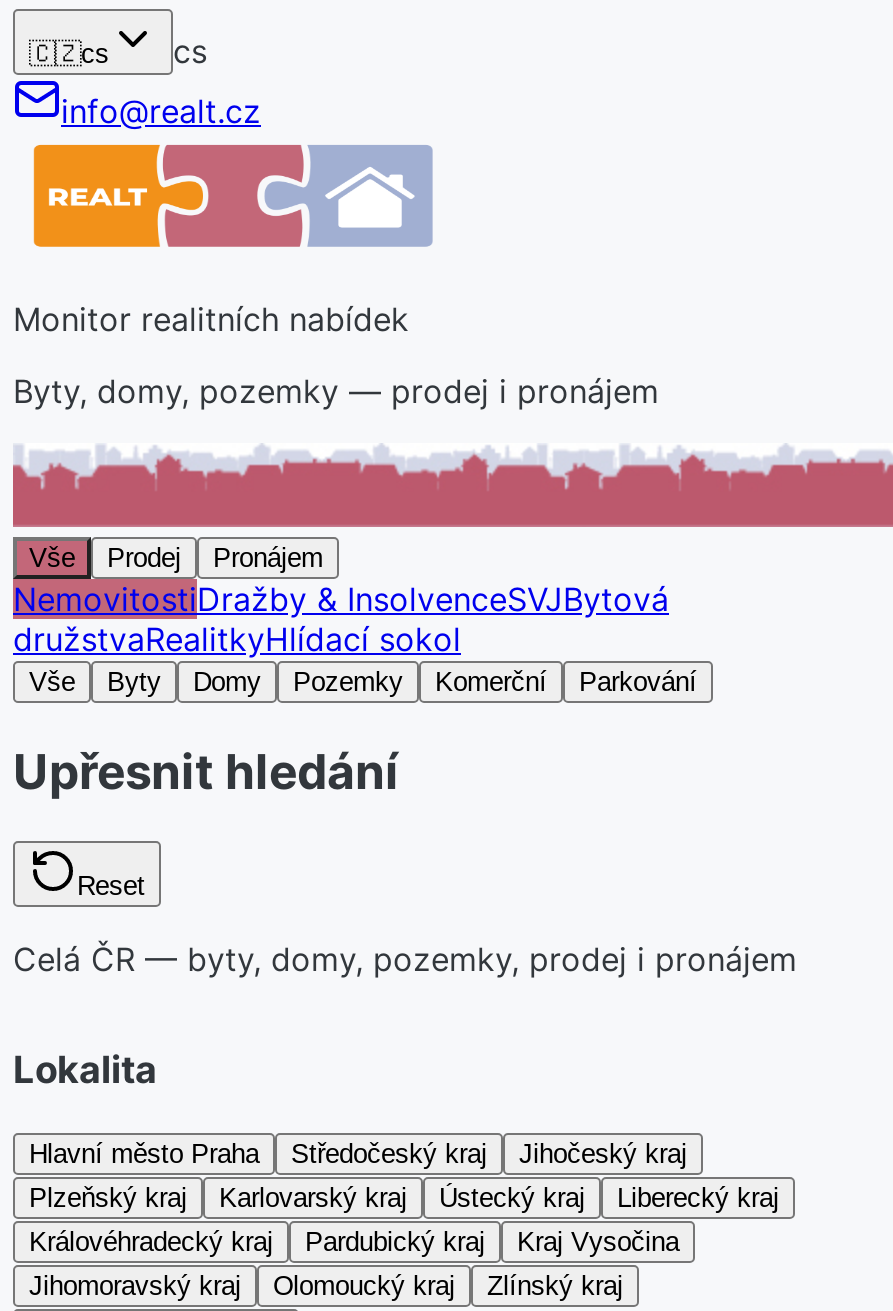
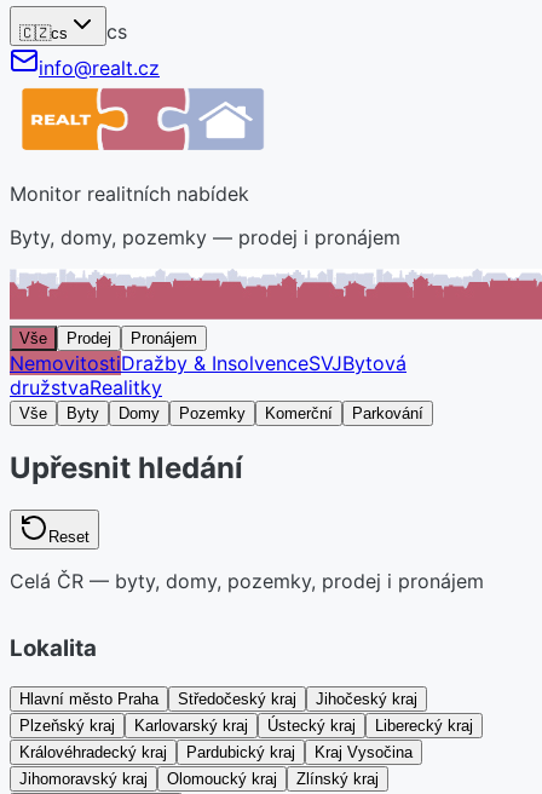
- družstvaRealitkyHlídací sokol
+ družstvaRealitky
